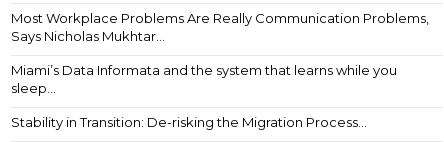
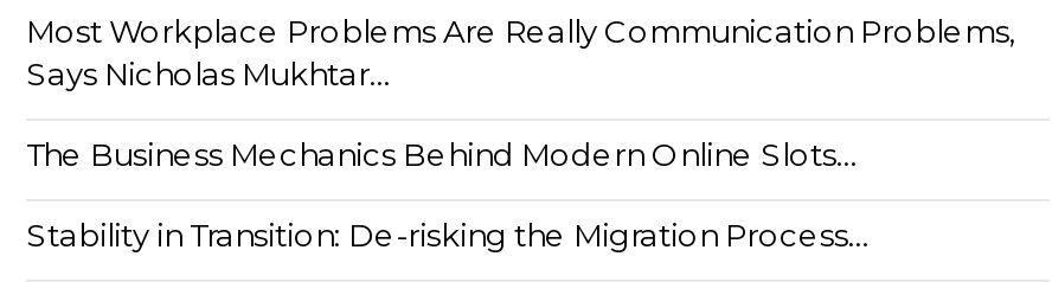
- Miami’s Data Informata and the system that learns while you
- sleep...
+ The Business Mechanics Behind Modern Online Slots...
